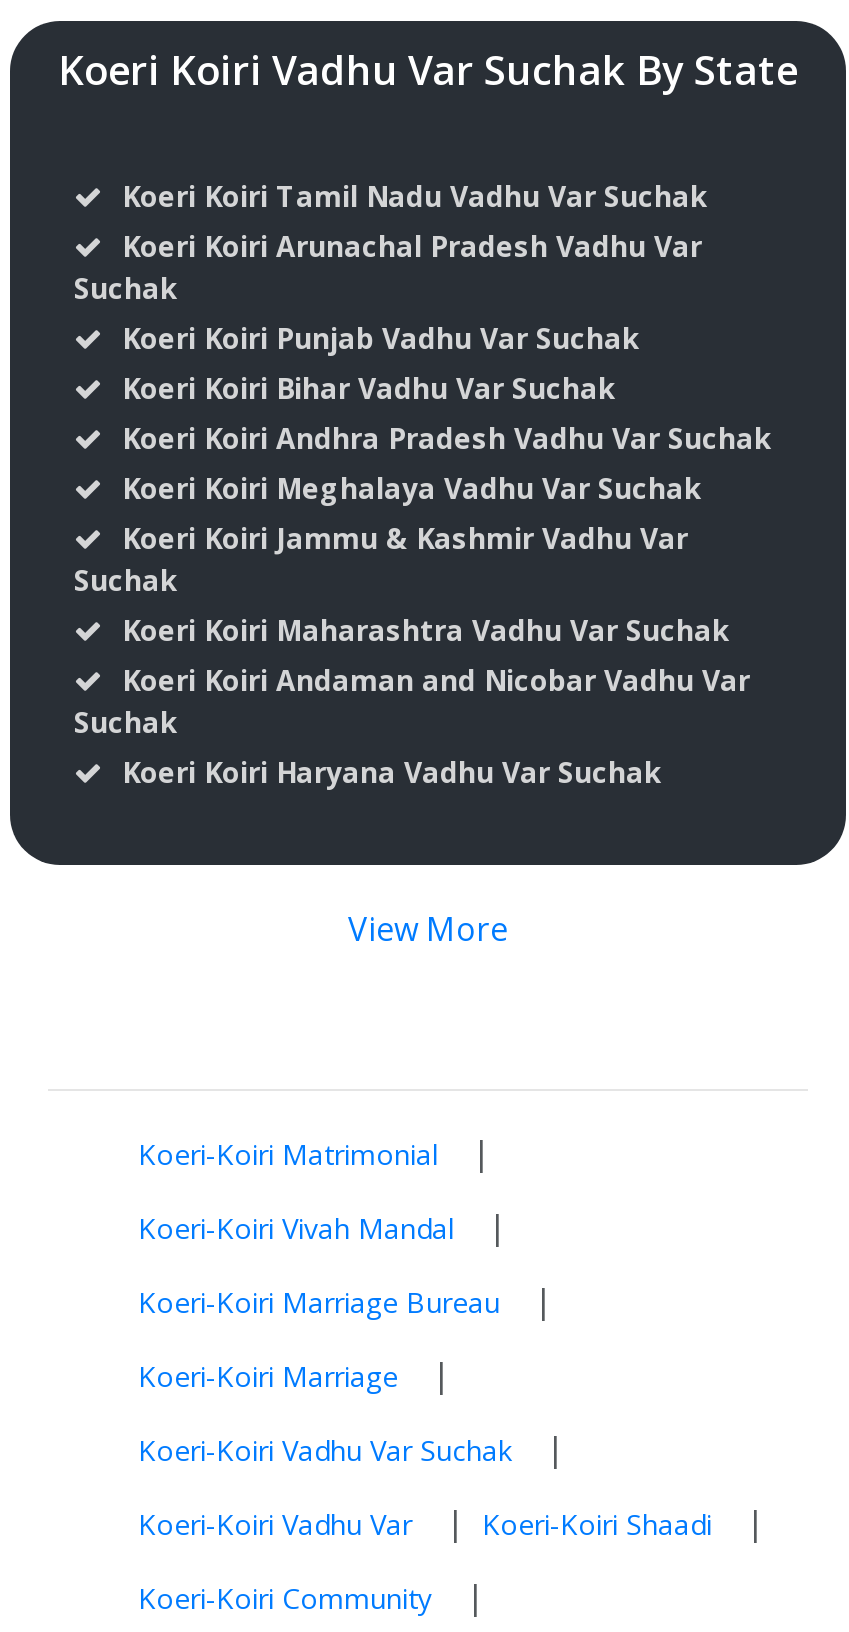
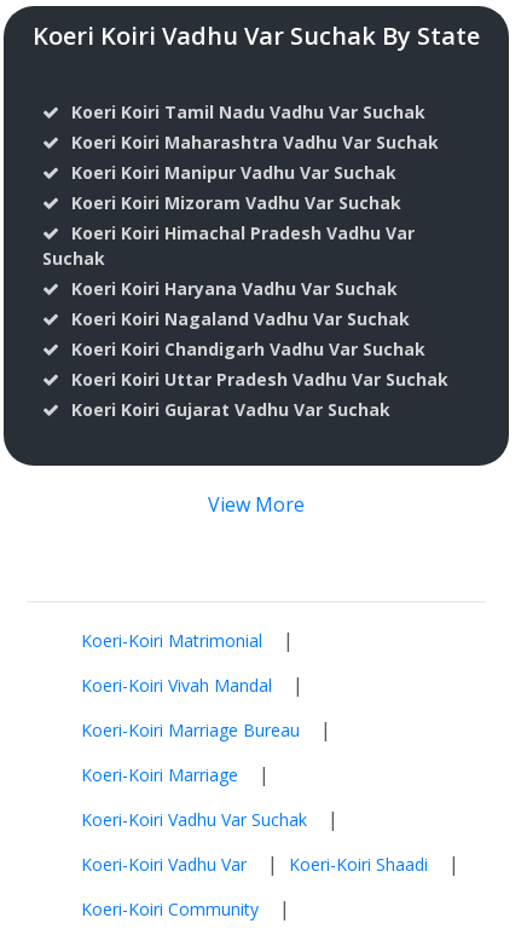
- Koeri Koiri Arunachal Pradesh Vadhu Var
- Suchak
- Koeri Koiri Punjab Vadhu Var Suchak
- Koeri Koiri Bihar Vadhu Var Suchak
- Koeri Koiri Andhra Pradesh Vadhu Var Suchak
- Koeri Koiri Meghalaya Vadhu Var Suchak
- Koeri Koiri Jammu & Kashmir Vadhu Var
- Suchak

moved up: Koeri Koiri Maharashtra Vadhu Var Suchak

- Koeri Koiri Andaman and Nicobar Vadhu Var
+ Koeri Koiri Manipur Vadhu Var Suchak
+ Koeri Koiri Mizoram Vadhu Var Suchak
+ Koeri Koiri Himachal Pradesh Vadhu Var

moved up: Suchak | Koeri Koiri Haryana Vadhu Var Suchak

+ Koeri Koiri Nagaland Vadhu Var Suchak
+ Koeri Koiri Chandigarh Vadhu Var Suchak
+ Koeri Koiri Uttar Pradesh Vadhu Var Suchak
+ Koeri Koiri Gujarat Vadhu Var Suchak
